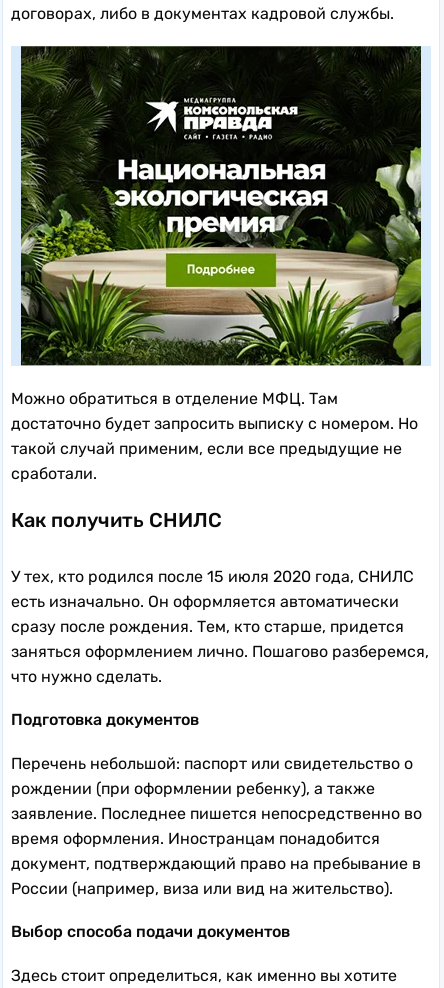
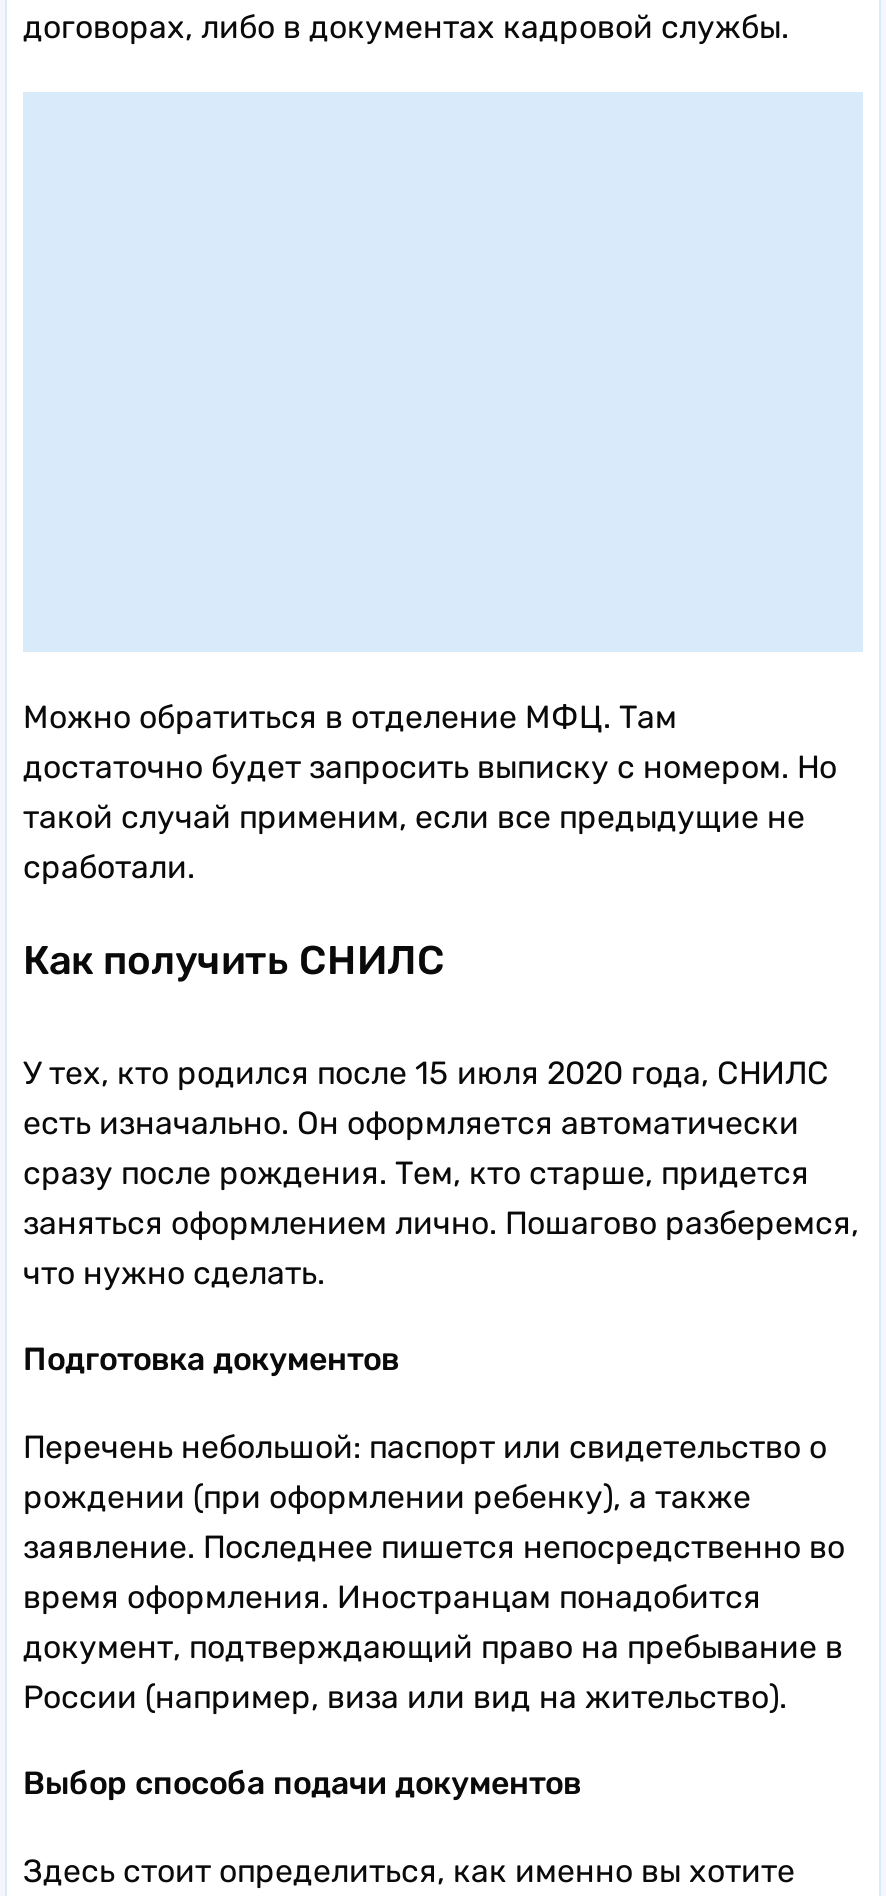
- [image]
